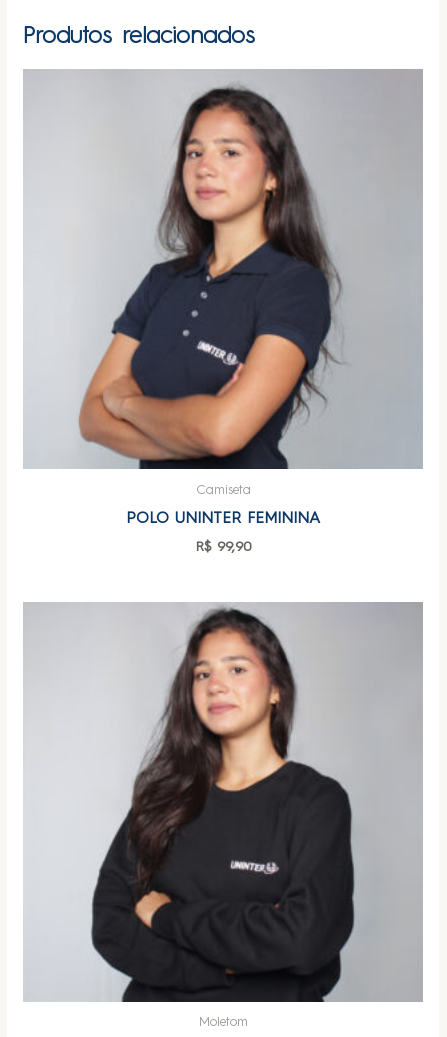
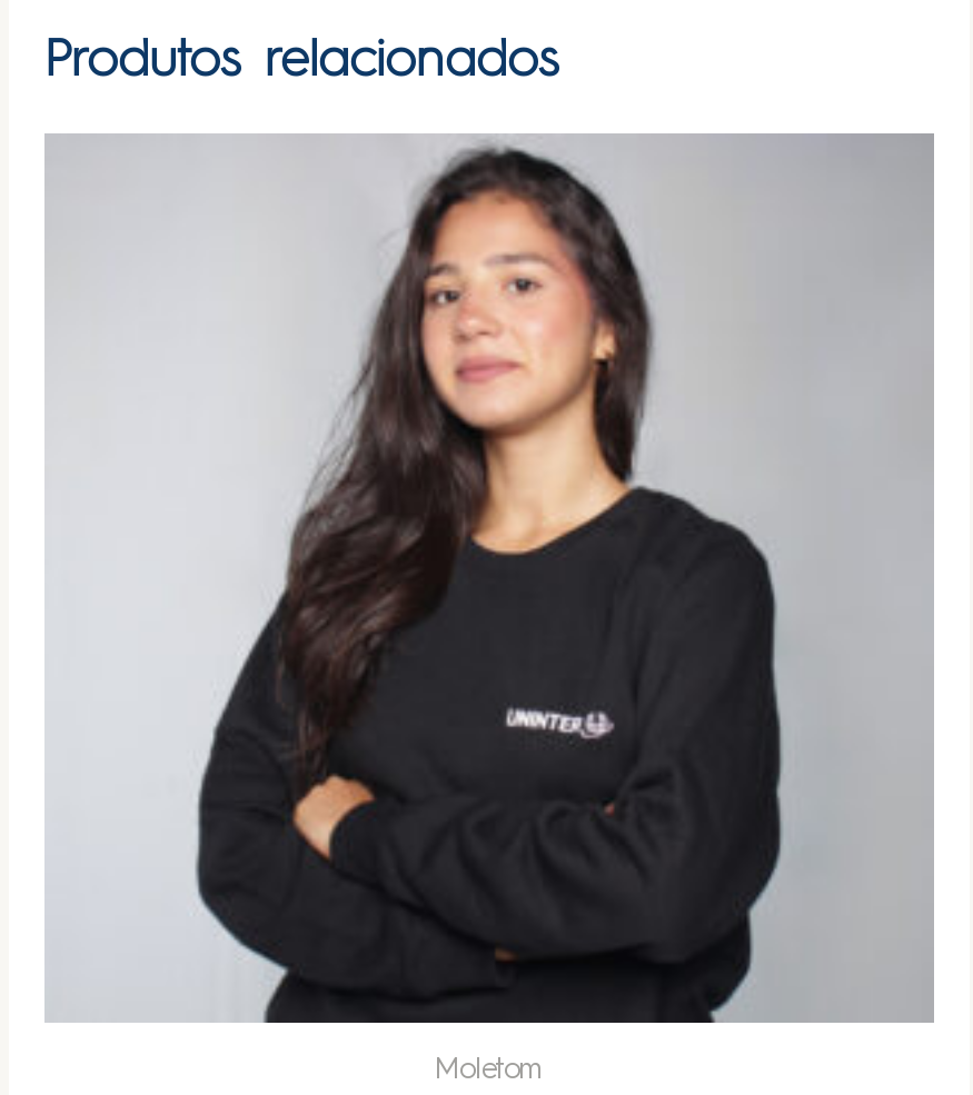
- [image]
- Camiseta
- POLO UNINTER FEMININA
- R$99,90
